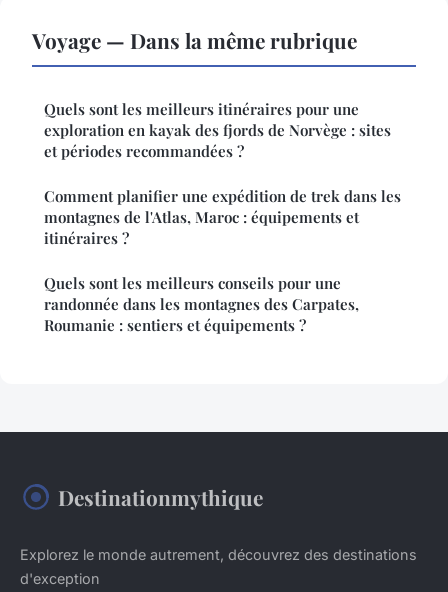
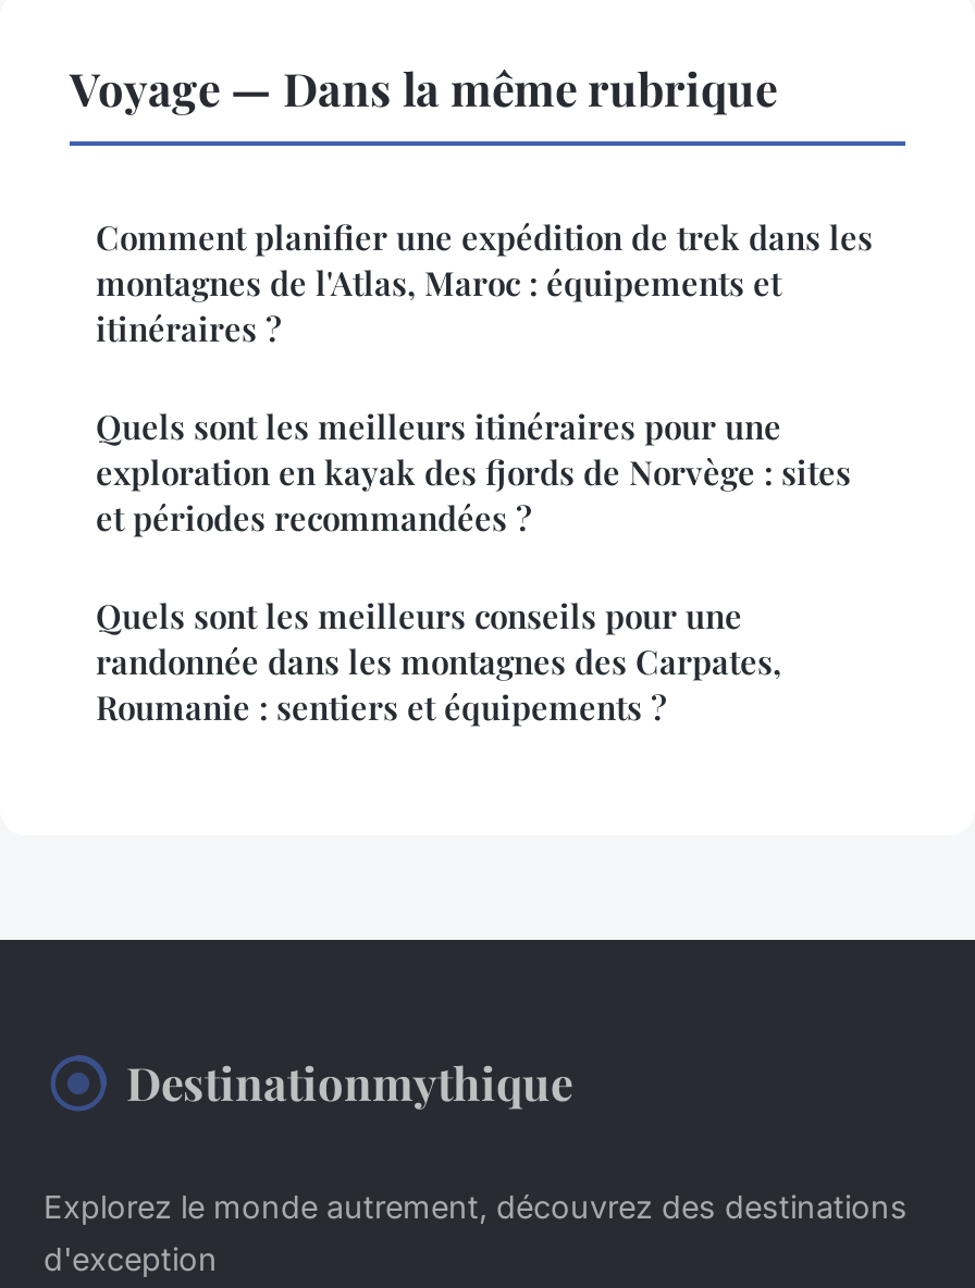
moved down: Quels sont les meilleurs itinéraires pour une | exploration en kayak des fjords de Norvège : sites | et périodes recommandées ?

moved up: Comment planifier une expédition de trek dans les | montagnes de l'Atlas, Maroc : équipements et | itinéraires ?
